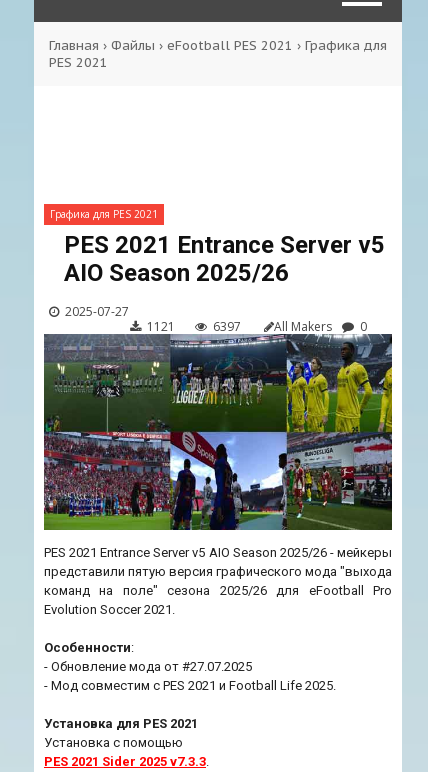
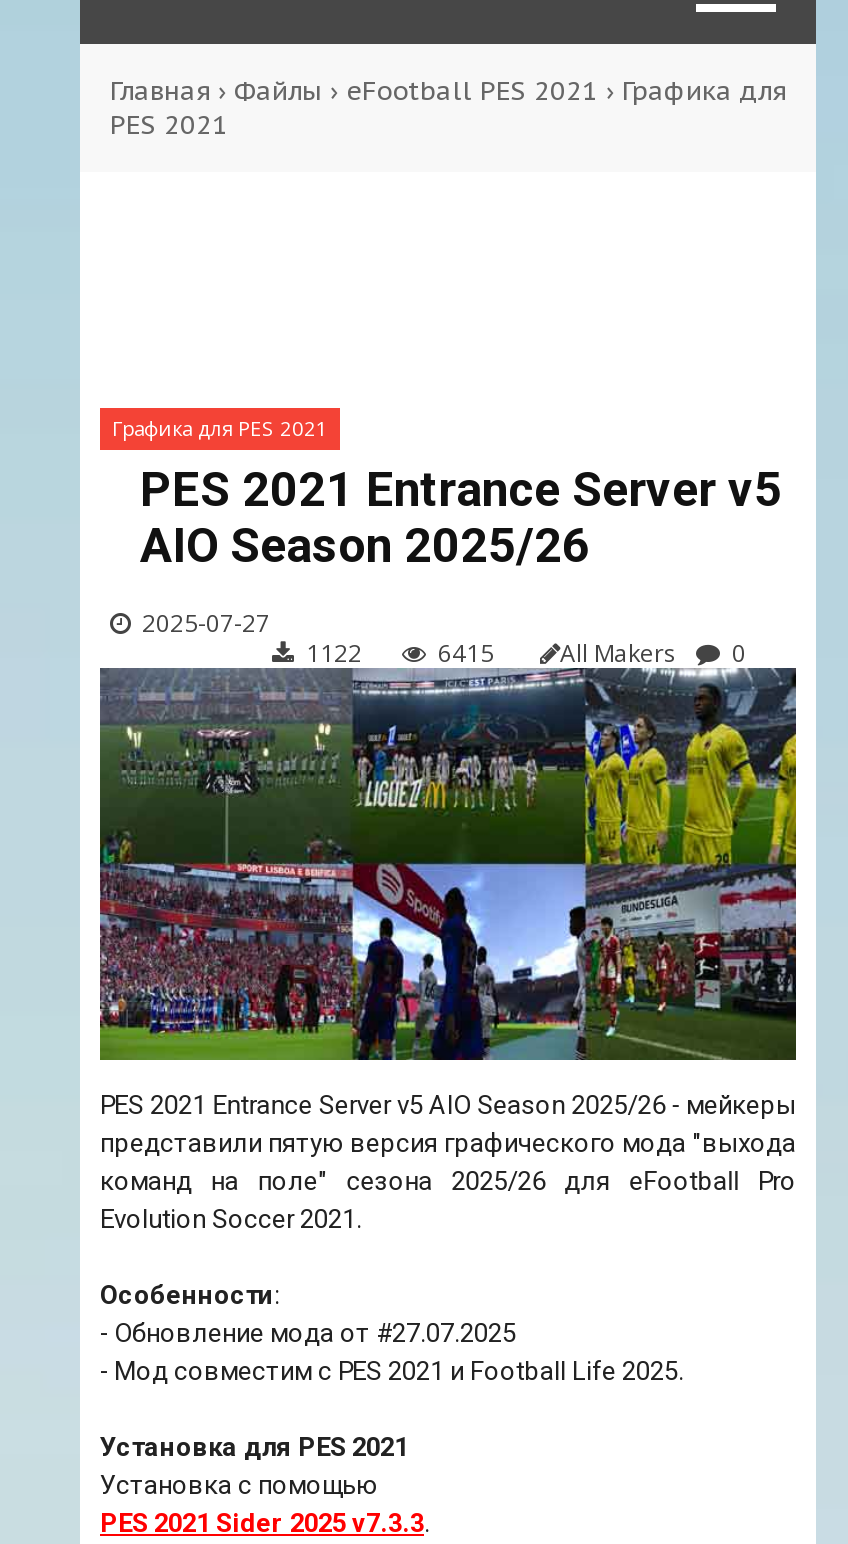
- 1121
+ 1122

- 6397
+ 6415
